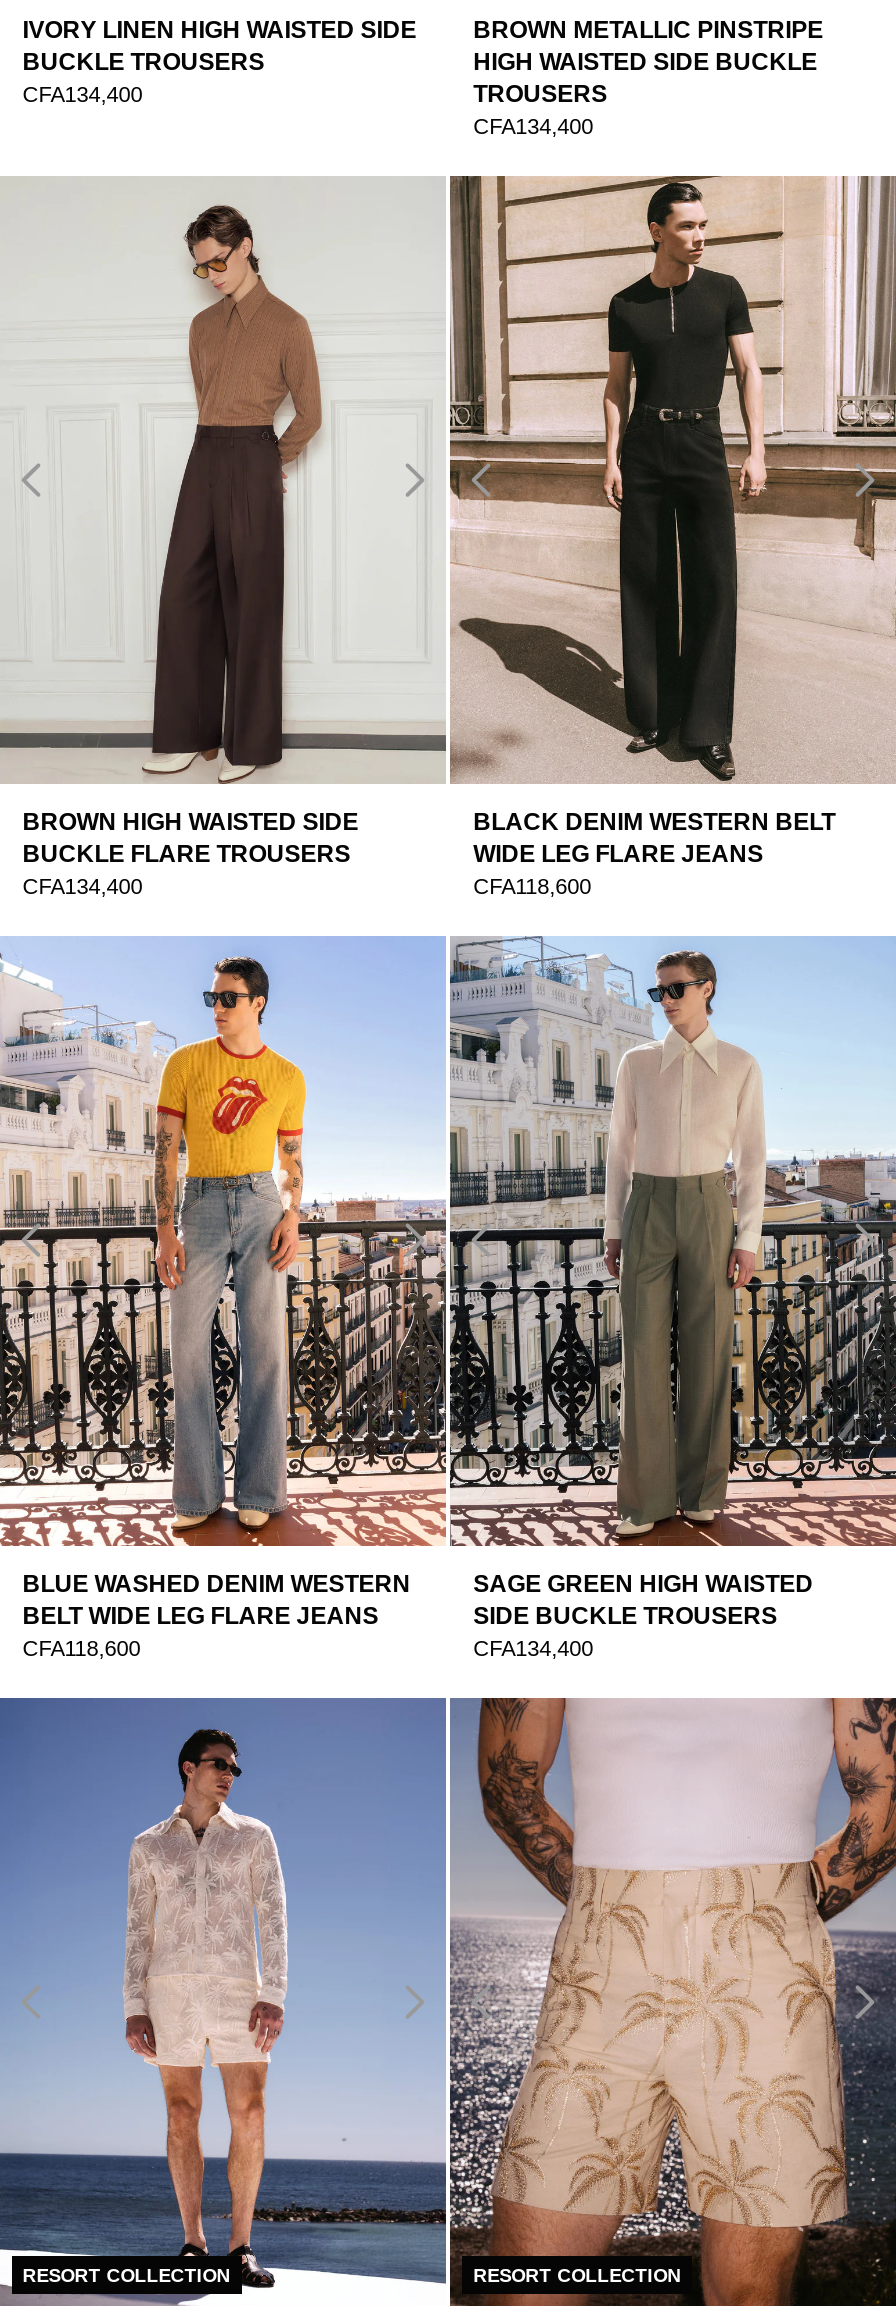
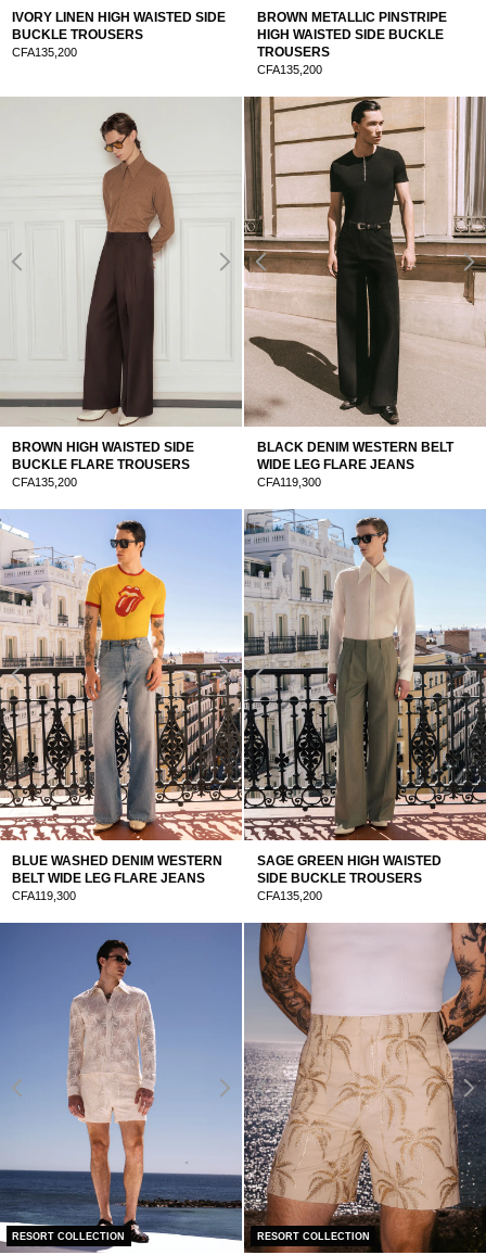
- CFA134,400
+ CFA135,200

- CFA134,400
+ CFA135,200

- CFA134,400
+ CFA135,200

- CFA118,600
+ CFA119,300

- CFA118,600
+ CFA119,300

- CFA134,400
+ CFA135,200
